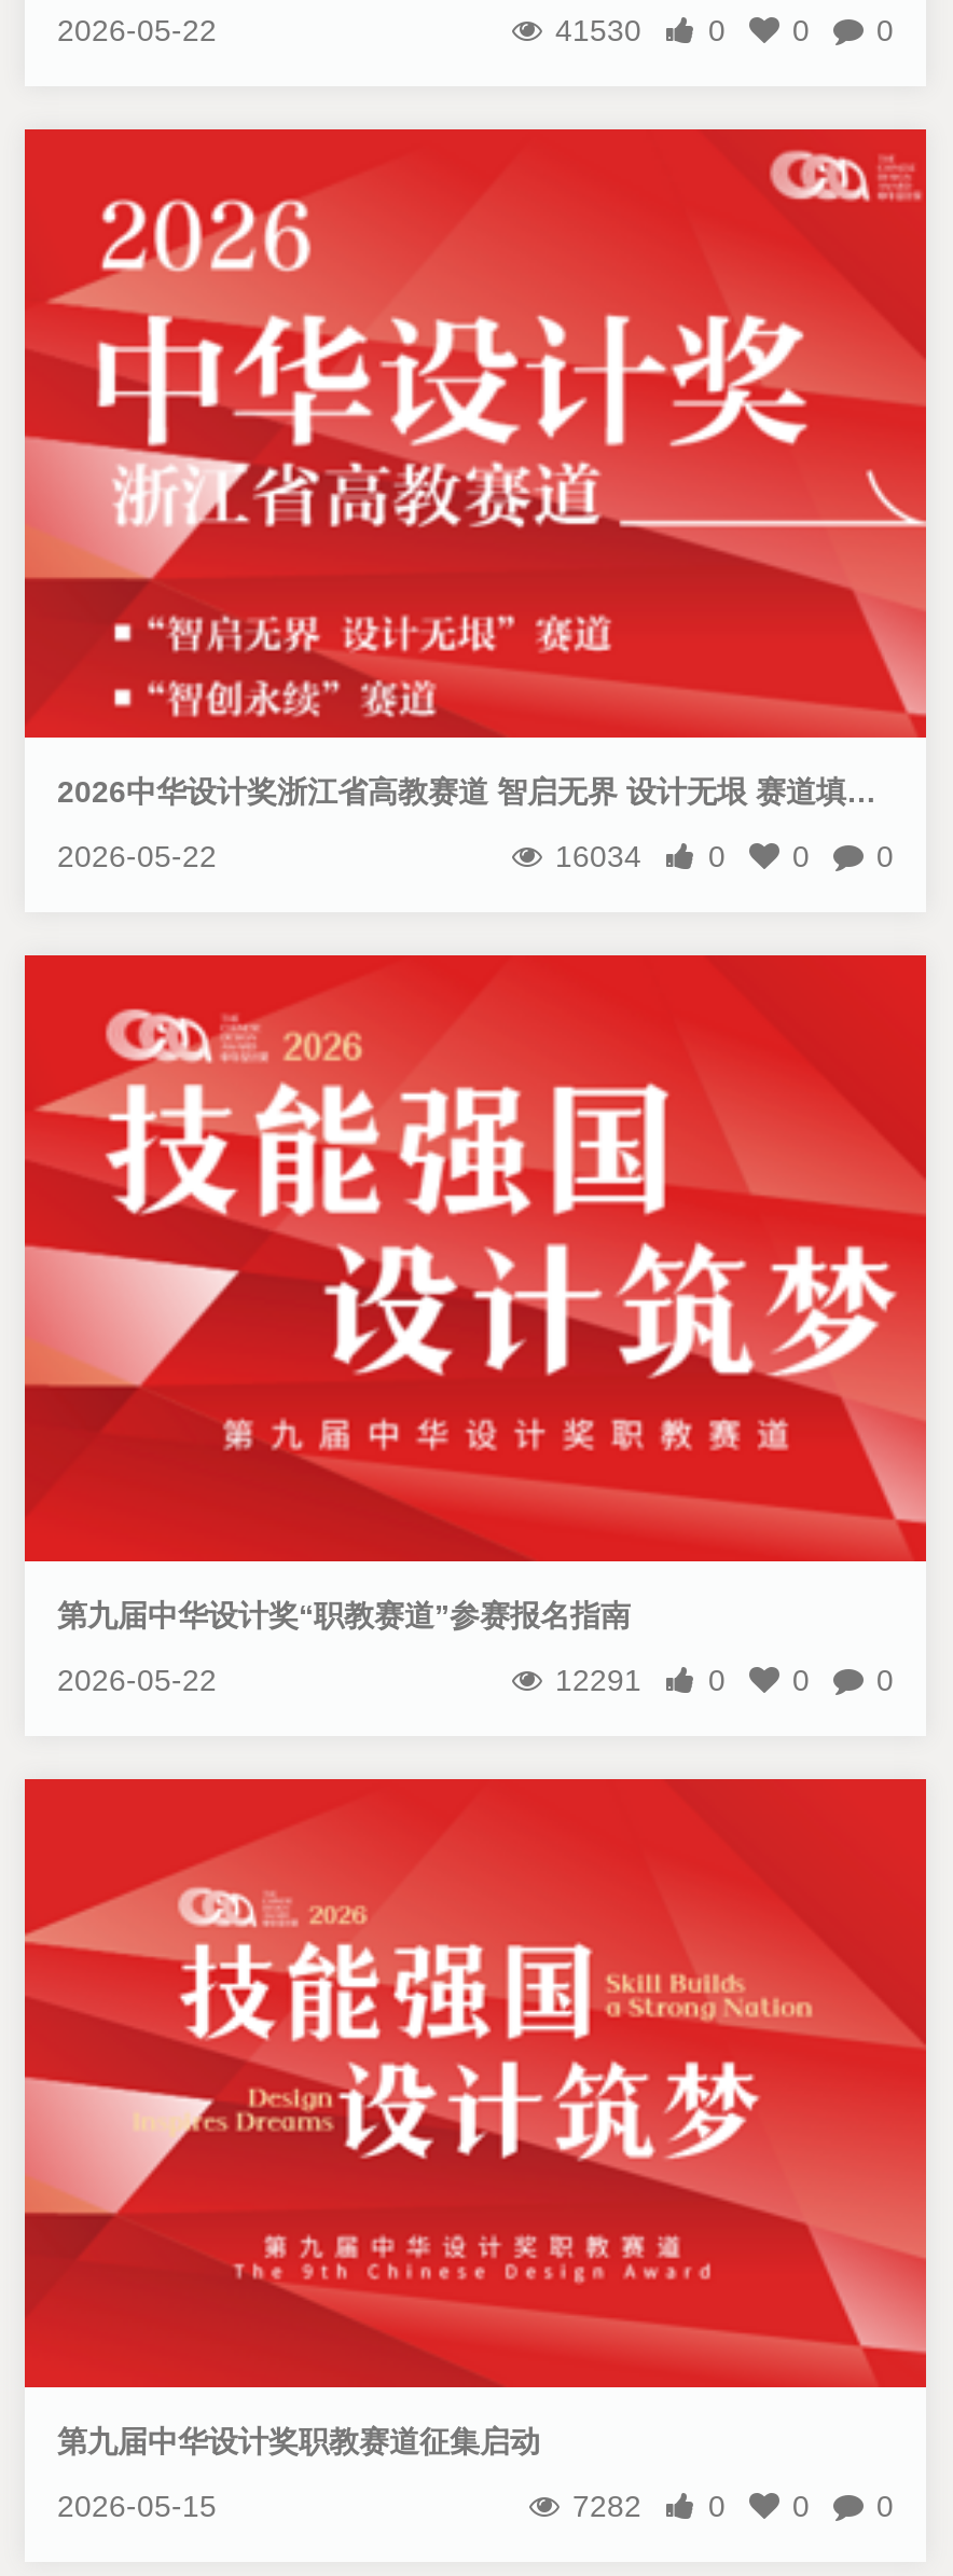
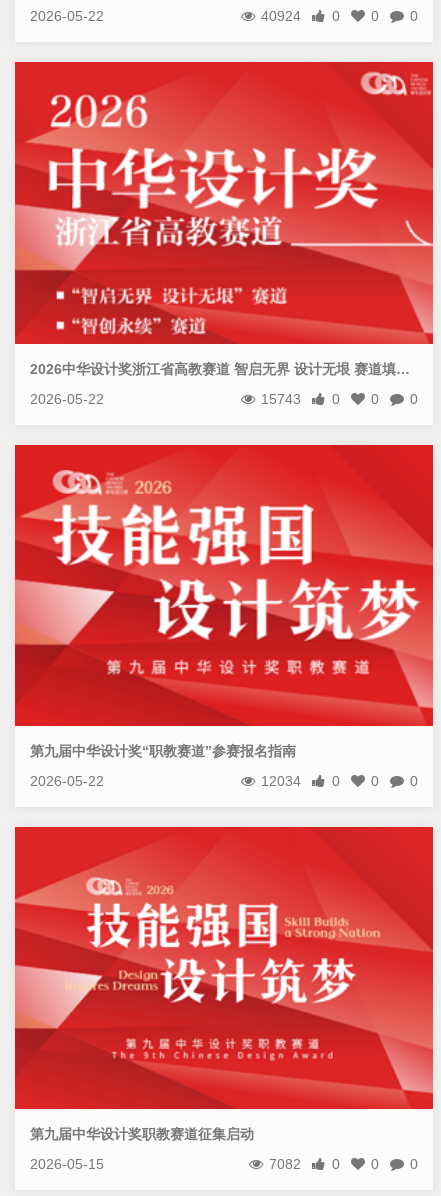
- 41530 0 0 0
+ 40924 0 0 0

- 16034 0 0 0
+ 15743 0 0 0

- 12291 0 0 0
+ 12034 0 0 0

- 7282 0 0 0
+ 7082 0 0 0
